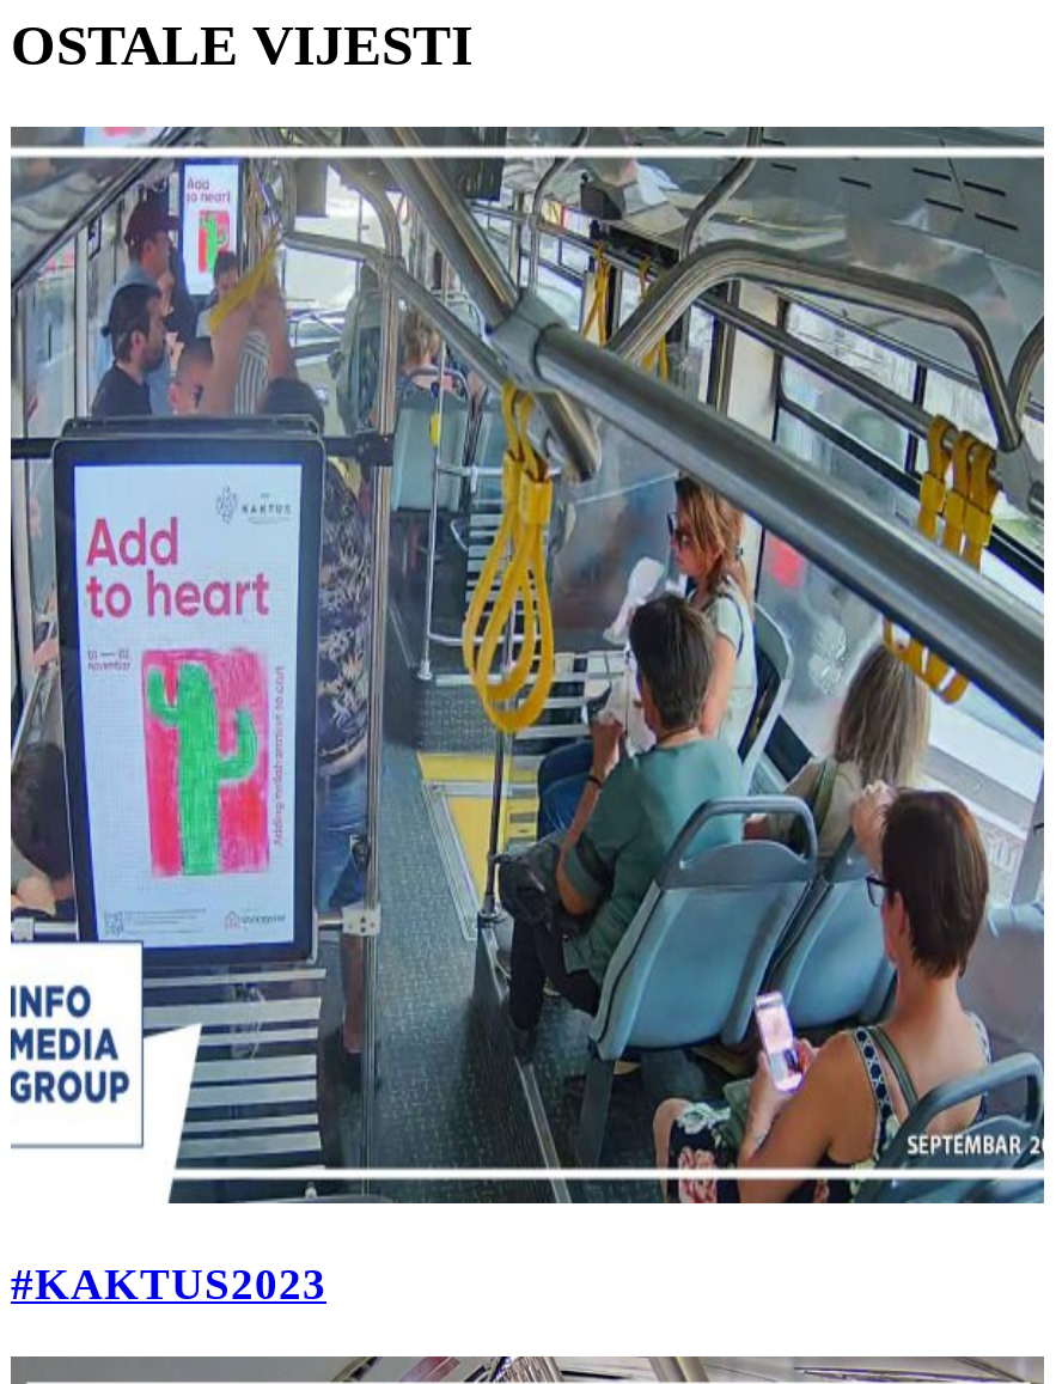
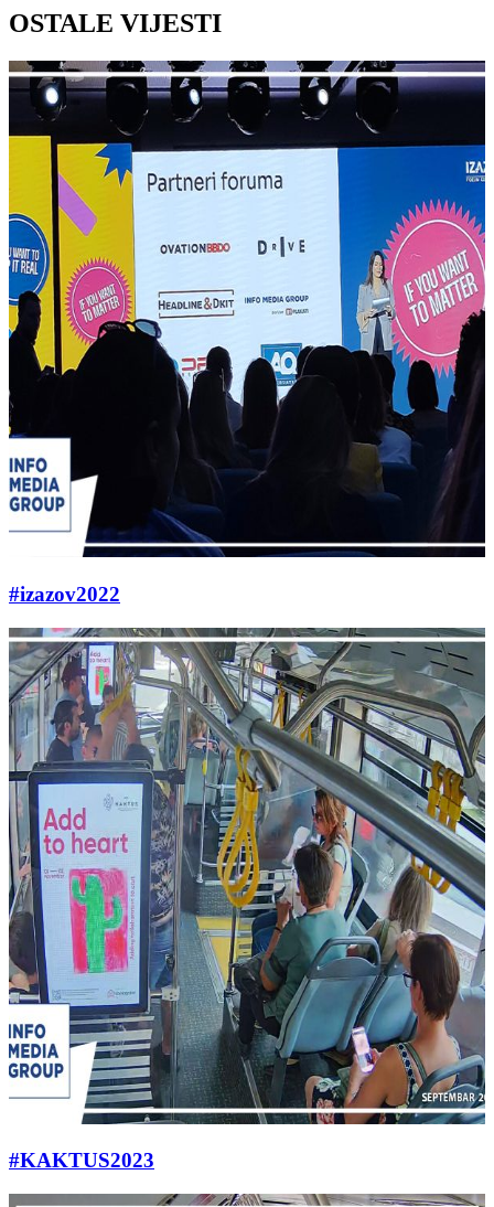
+ [image]
+ #izazov2022
